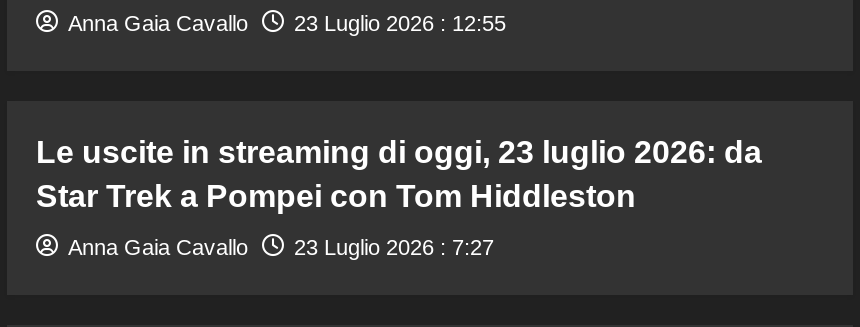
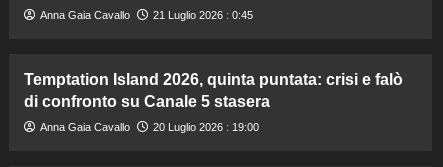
- Anna Gaia Cavallo 23 Luglio 2026 : 12:55
+ Anna Gaia Cavallo 21 Luglio 2026 : 0:45

- Le uscite in streaming di oggi, 23 luglio 2026: da
- Star Trek a Pompei con Tom Hiddleston
+ Temptation Island 2026, quinta puntata: crisi e falò
+ di confronto su Canale 5 stasera

- Anna Gaia Cavallo 23 Luglio 2026 : 7:27
+ Anna Gaia Cavallo 20 Luglio 2026 : 19:00
